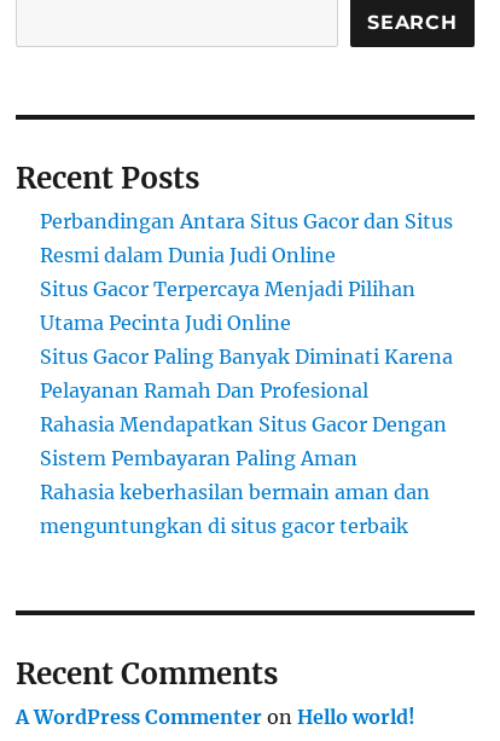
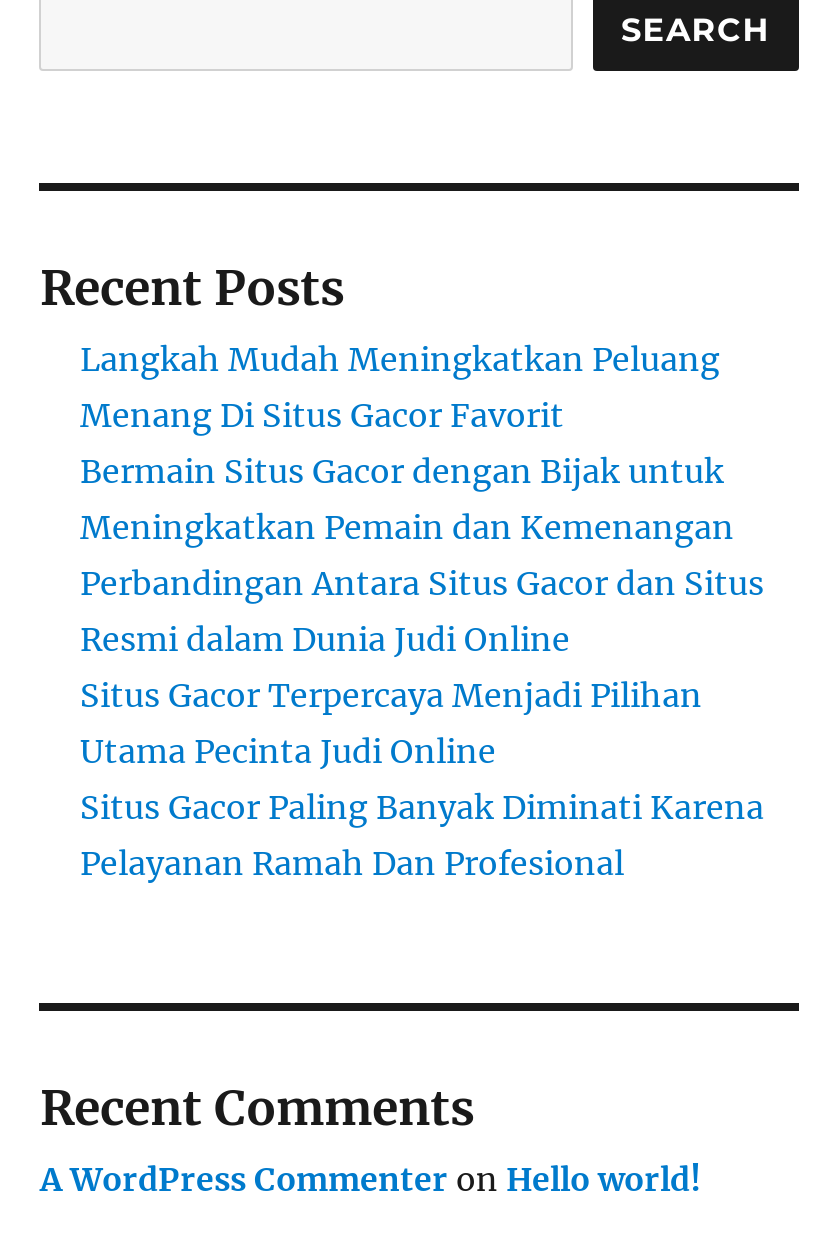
+ Langkah Mudah Meningkatkan Peluang
+ Menang Di Situs Gacor Favorit
+ Bermain Situs Gacor dengan Bijak untuk
+ Meningkatkan Pemain dan Kemenangan

moved down: Perbandingan Antara Situs Gacor dan Situs | Resmi dalam Dunia Judi Online | Situs Gacor Terpercaya Menjadi Pilihan | Utama Pecinta Judi Online | Situs Gacor Paling Banyak Diminati Karena | Pelayanan Ramah Dan Profesional

- Rahasia Mendapatkan Situs Gacor Dengan
- Sistem Pembayaran Paling Aman
- Rahasia keberhasilan bermain aman dan
- menguntungkan di situs gacor terbaik
